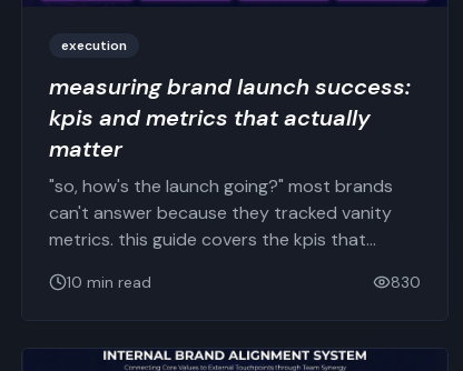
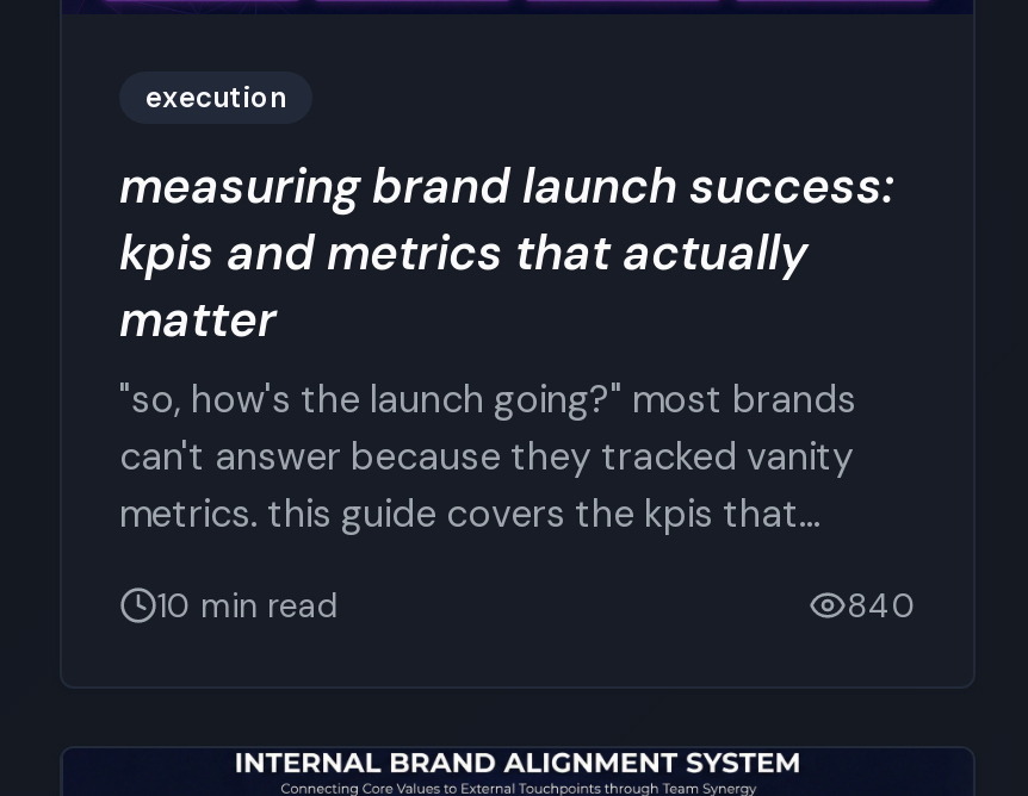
- 830
+ 840
